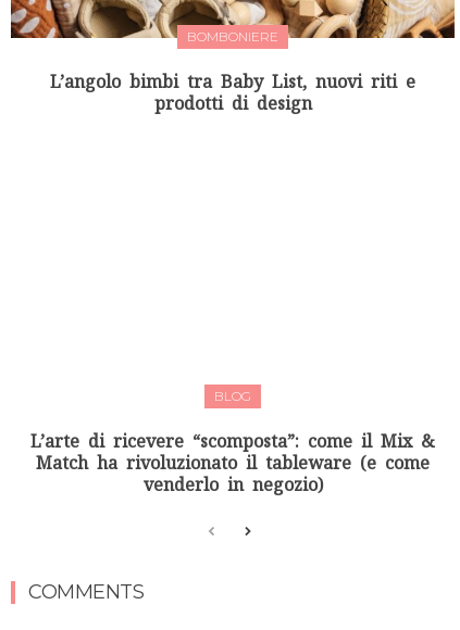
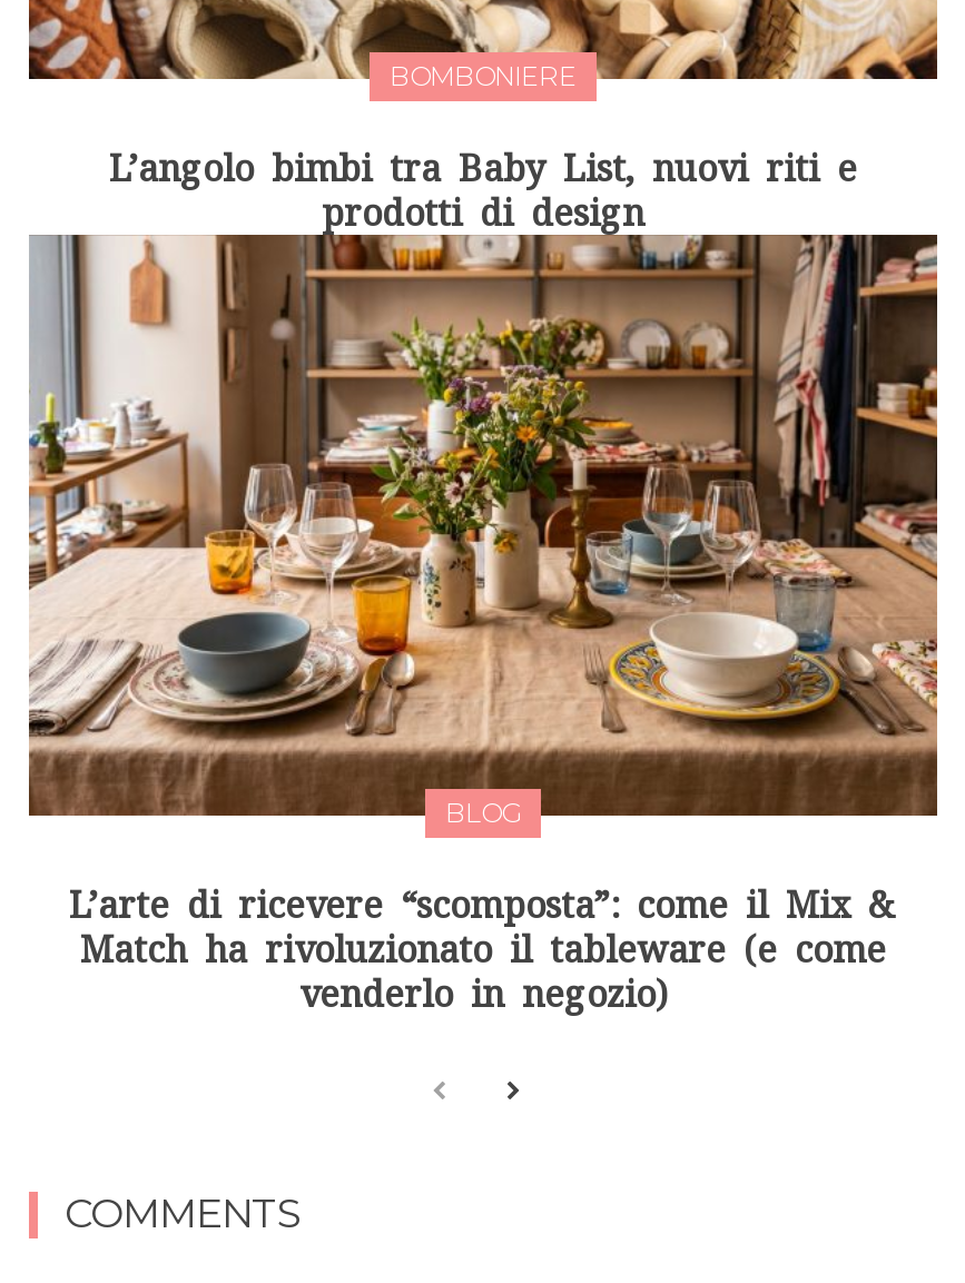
+ [image]
